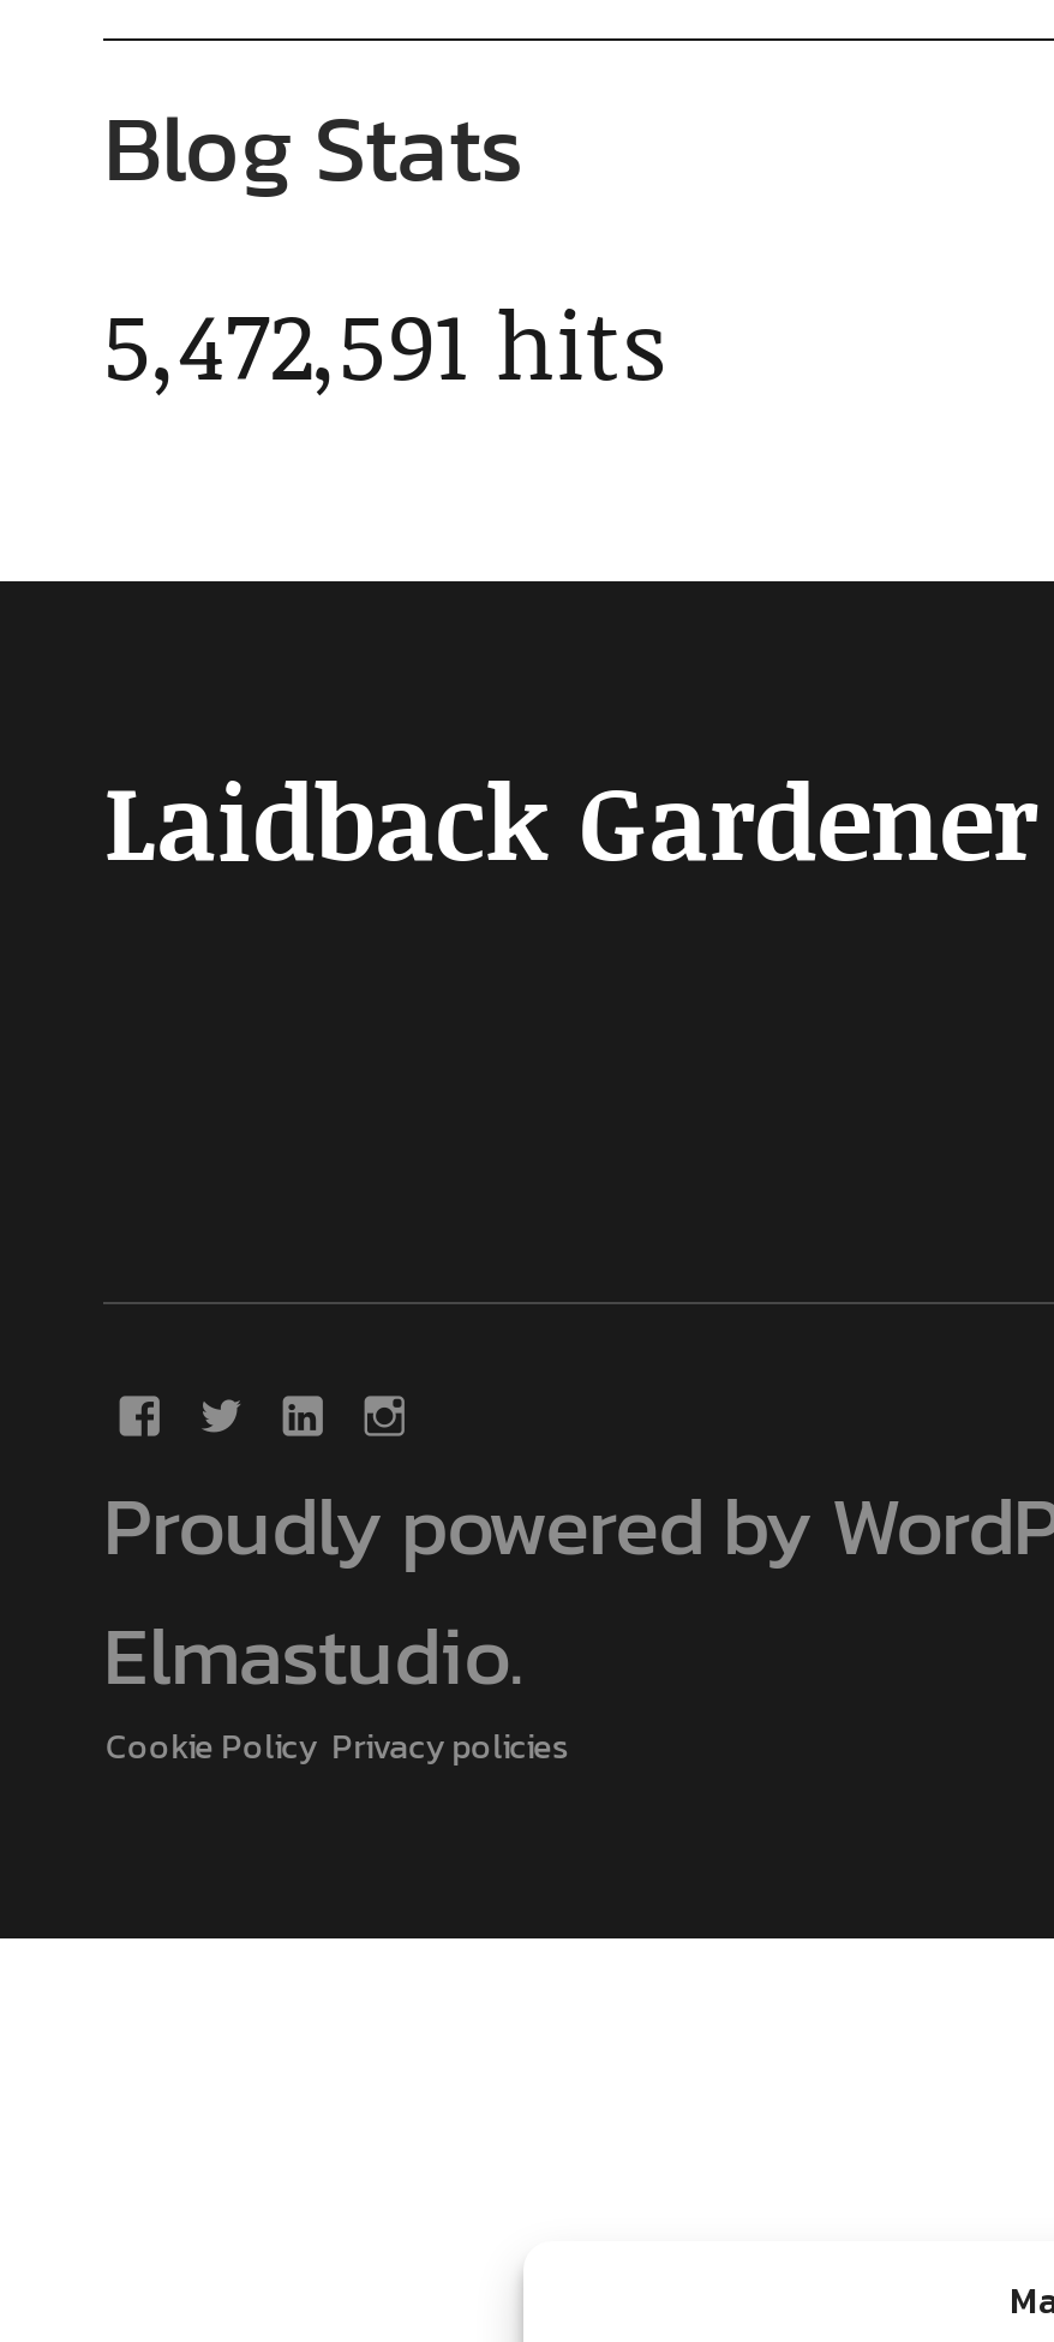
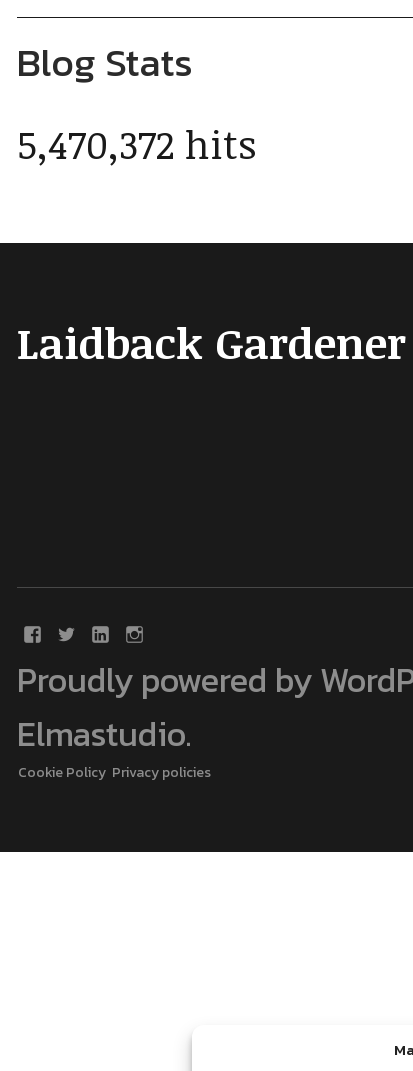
- 5,472,591 hits
+ 5,470,372 hits
